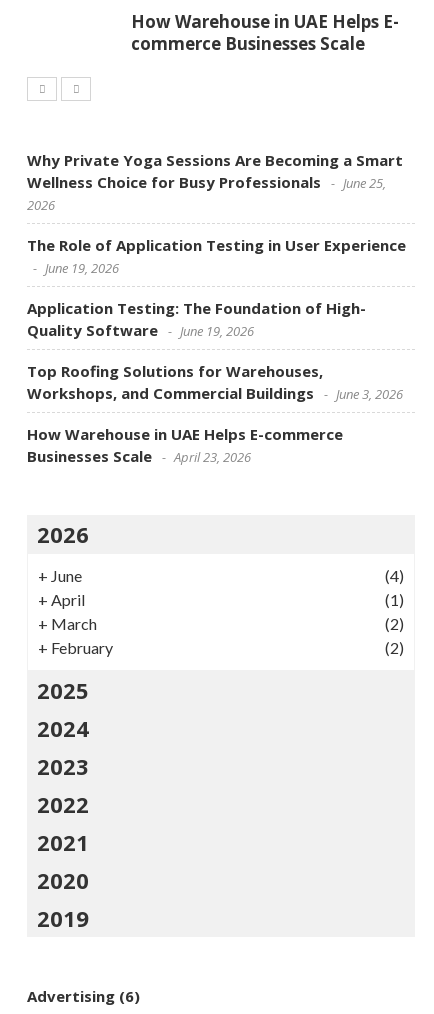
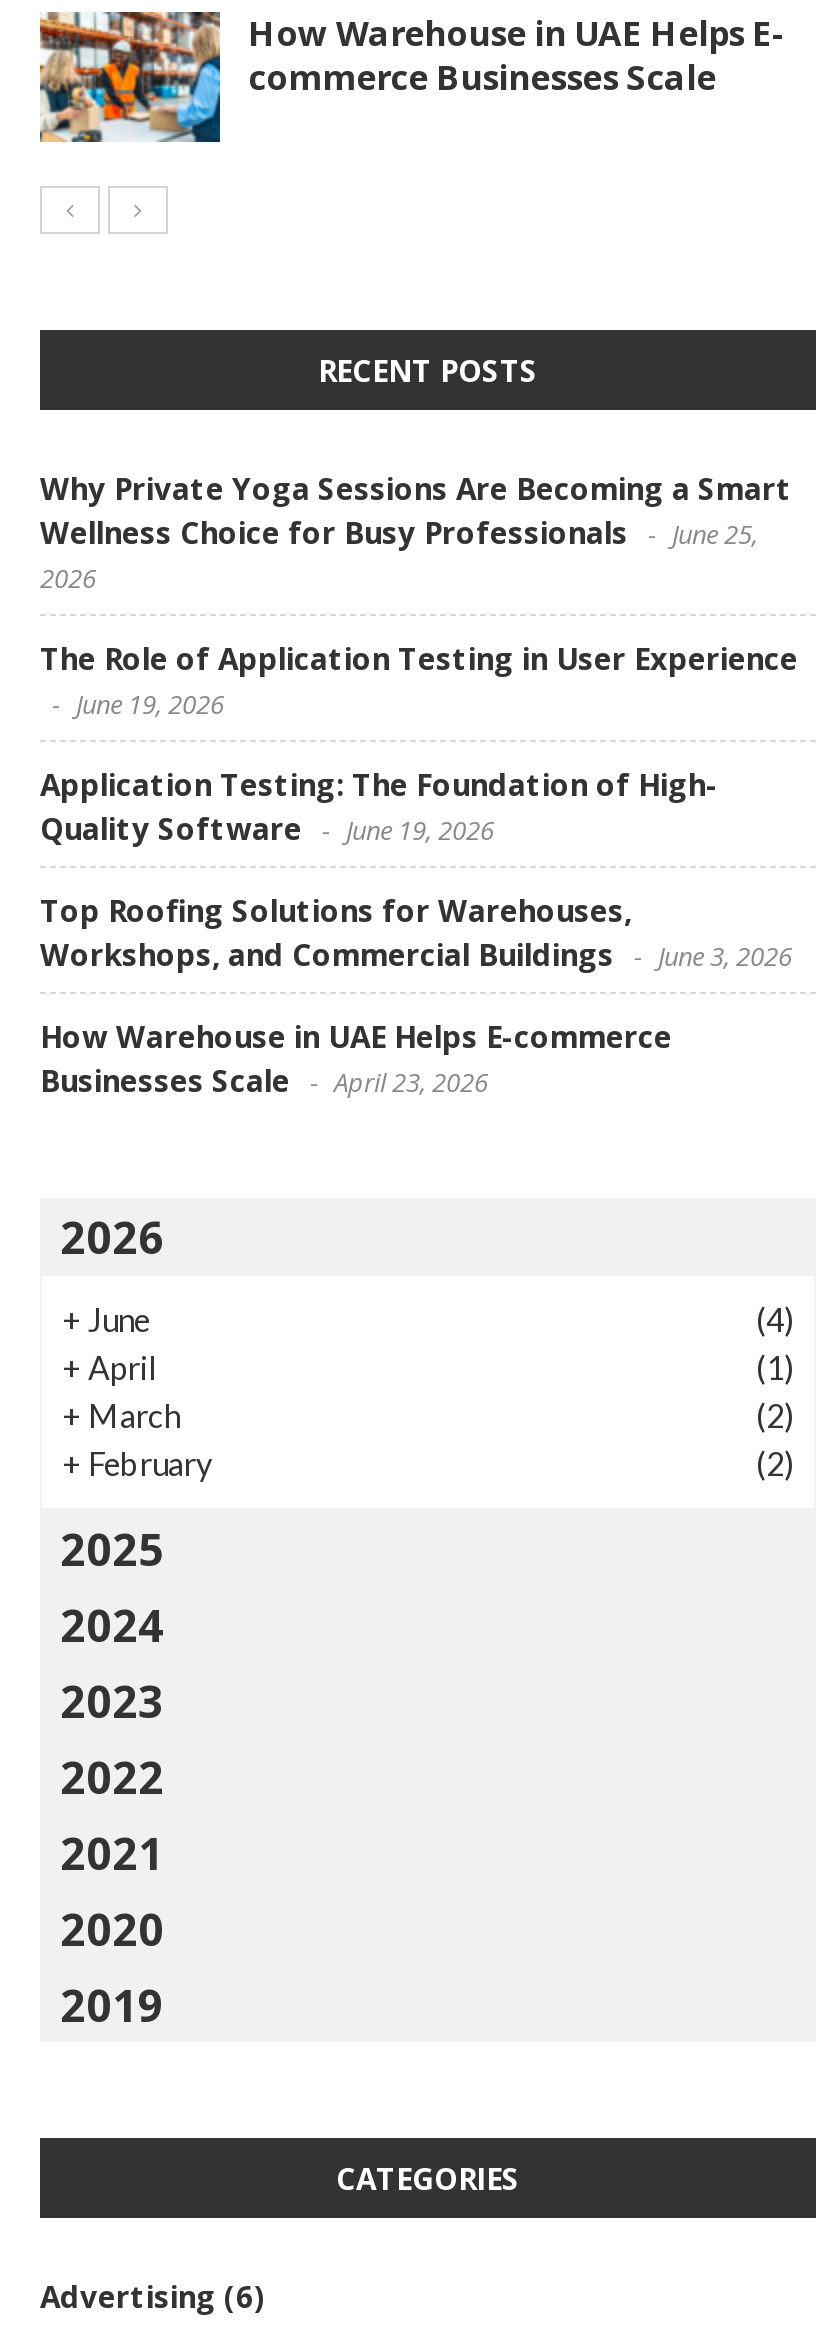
+ [image]

+ RECENT POSTS

+ CATEGORIES
